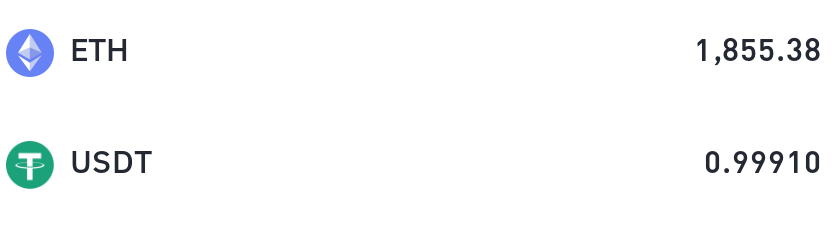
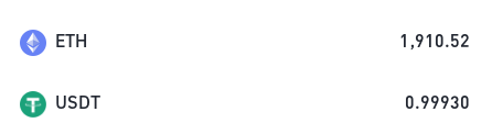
- 1,855.38
+ 1,910.52

- 0.99910
+ 0.99930
